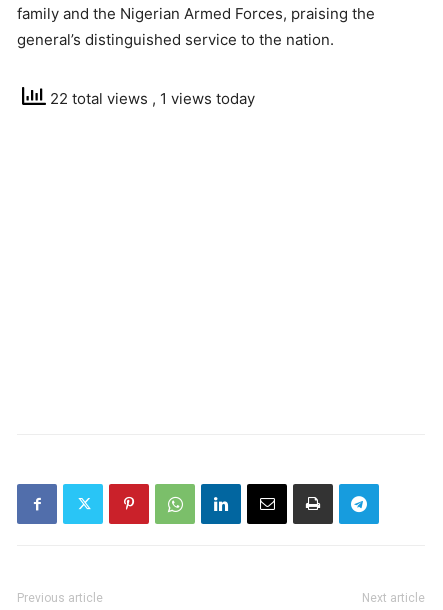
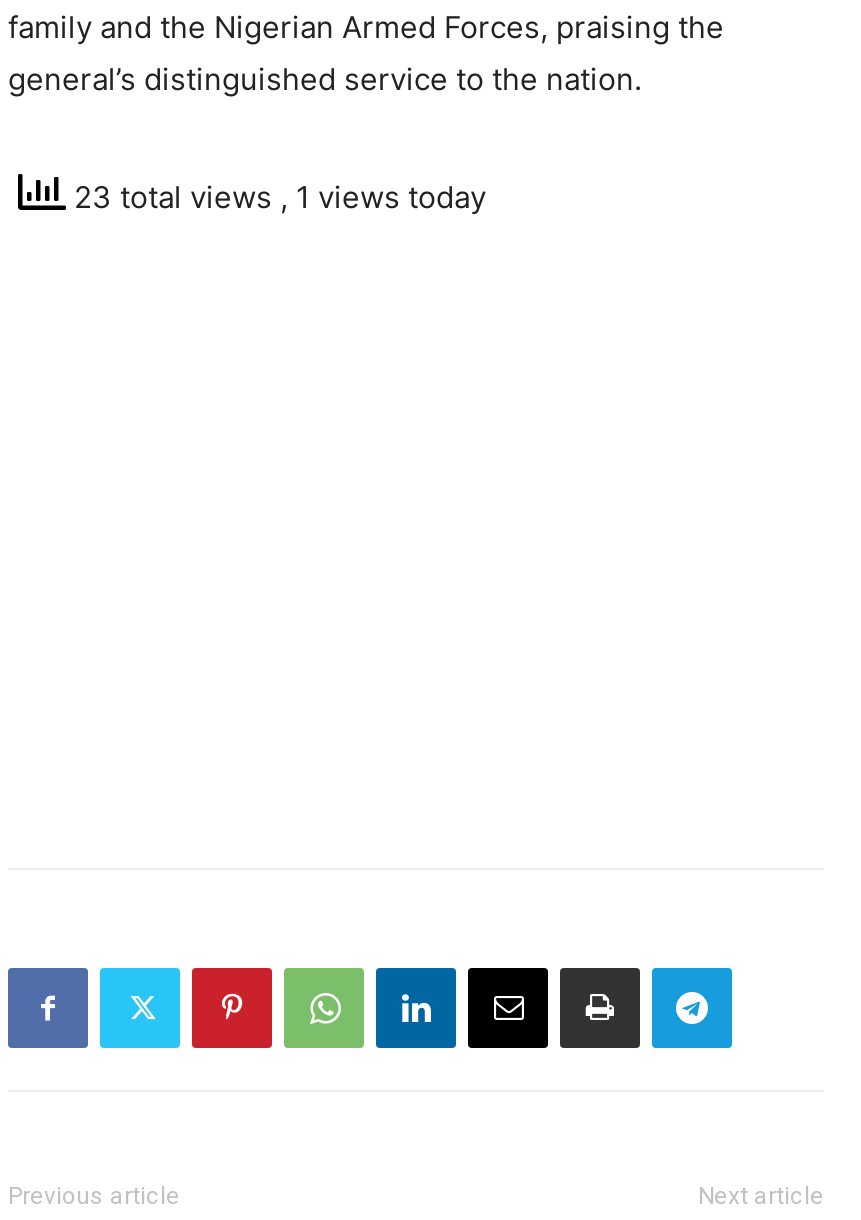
- 22 total views, 1 views today
+ 23 total views, 1 views today
